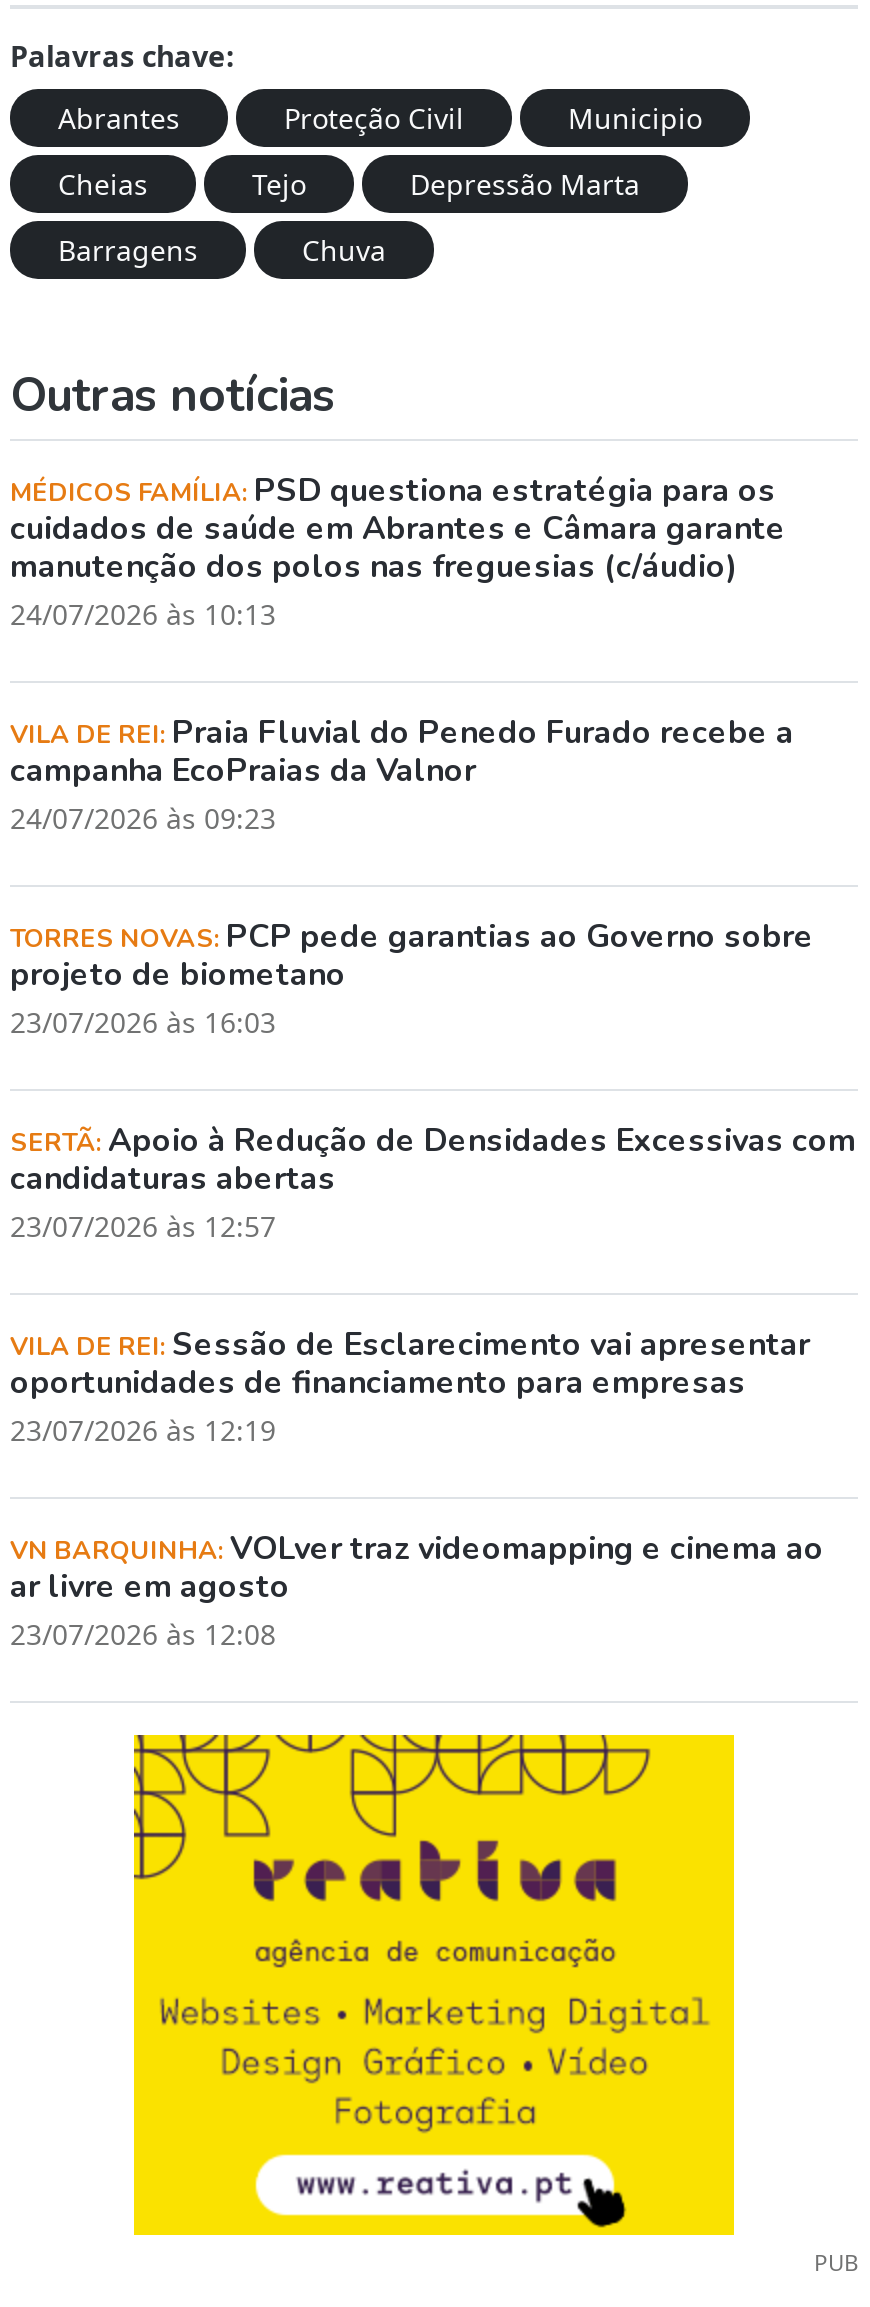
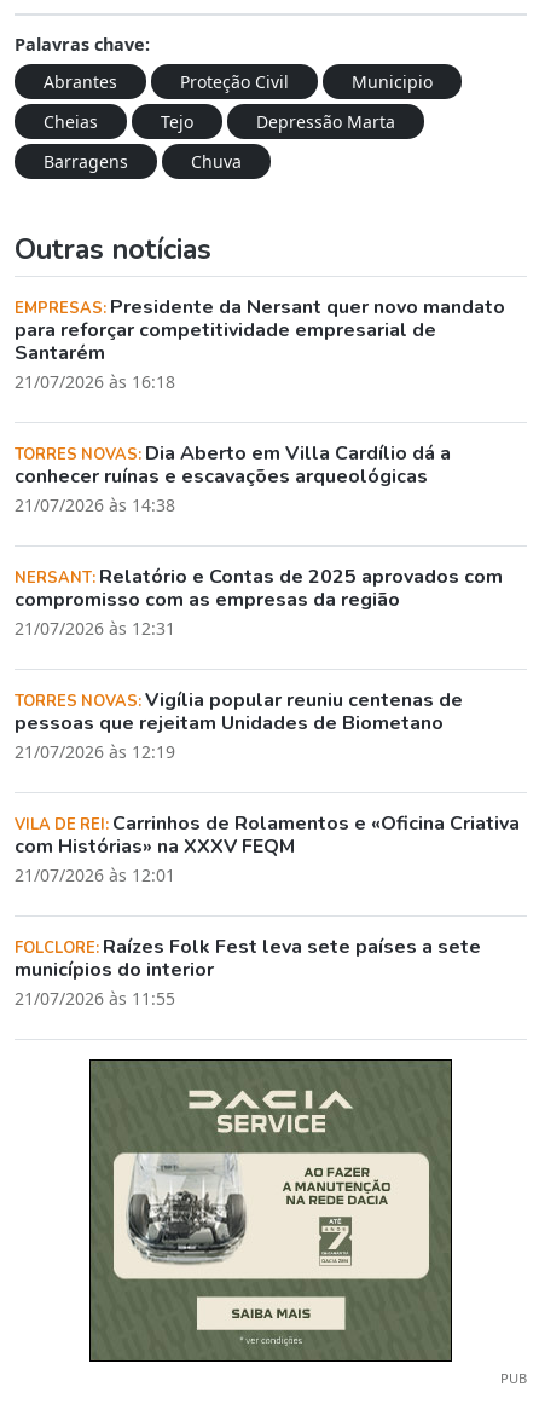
- MÉDICOS FAMÍLIA: PSD questiona estratégia para os
- cuidados de saúde em Abrantes e Câmara garante
- manutenção dos polos nas freguesias (c/áudio)
- 24/07/2026 às 10:13
+ EMPRESAS: Presidente da Nersant quer novo mandato
+ para reforçar competitividade empresarial de
+ Santarém
+ 21/07/2026 às 16:18

- VILA DE REI: Praia Fluvial do Penedo Furado recebe a
- campanha EcoPraias da Valnor
- 24/07/2026 às 09:23
+ TORRES NOVAS: Dia Aberto em Villa Cardílio dá a
+ conhecer ruínas e escavações arqueológicas
+ 21/07/2026 às 14:38

- TORRES NOVAS: PCP pede garantias ao Governo sobre
- projeto de biometano
- 23/07/2026 às 16:03
+ NERSANT: Relatório e Contas de 2025 aprovados com
+ compromisso com as empresas da região
+ 21/07/2026 às 12:31

- SERTÃ: Apoio à Redução de Densidades Excessivas com
- candidaturas abertas
- 23/07/2026 às 12:57
+ TORRES NOVAS: Vigília popular reuniu centenas de
+ pessoas que rejeitam Unidades de Biometano
+ 21/07/2026 às 12:19

- VILA DE REI: Sessão de Esclarecimento vai apresentar
- oportunidades de financiamento para empresas
- 23/07/2026 às 12:19
+ VILA DE REI: Carrinhos de Rolamentos e «Oficina Criativa
+ com Histórias» na XXXV FEQM
+ 21/07/2026 às 12:01

- VN BARQUINHA: VOLver traz videomapping e cinema ao
- ar livre em agosto
- 23/07/2026 às 12:08
+ FOLCLORE: Raízes Folk Fest leva sete países a sete
+ municípios do interior
+ 21/07/2026 às 11:55

- [image]
+ [image]
